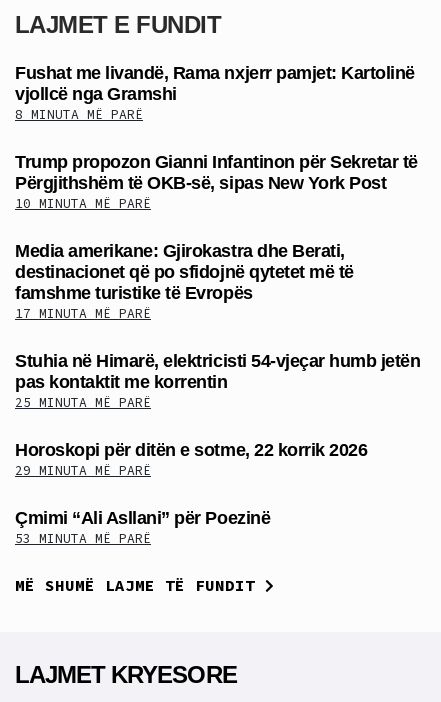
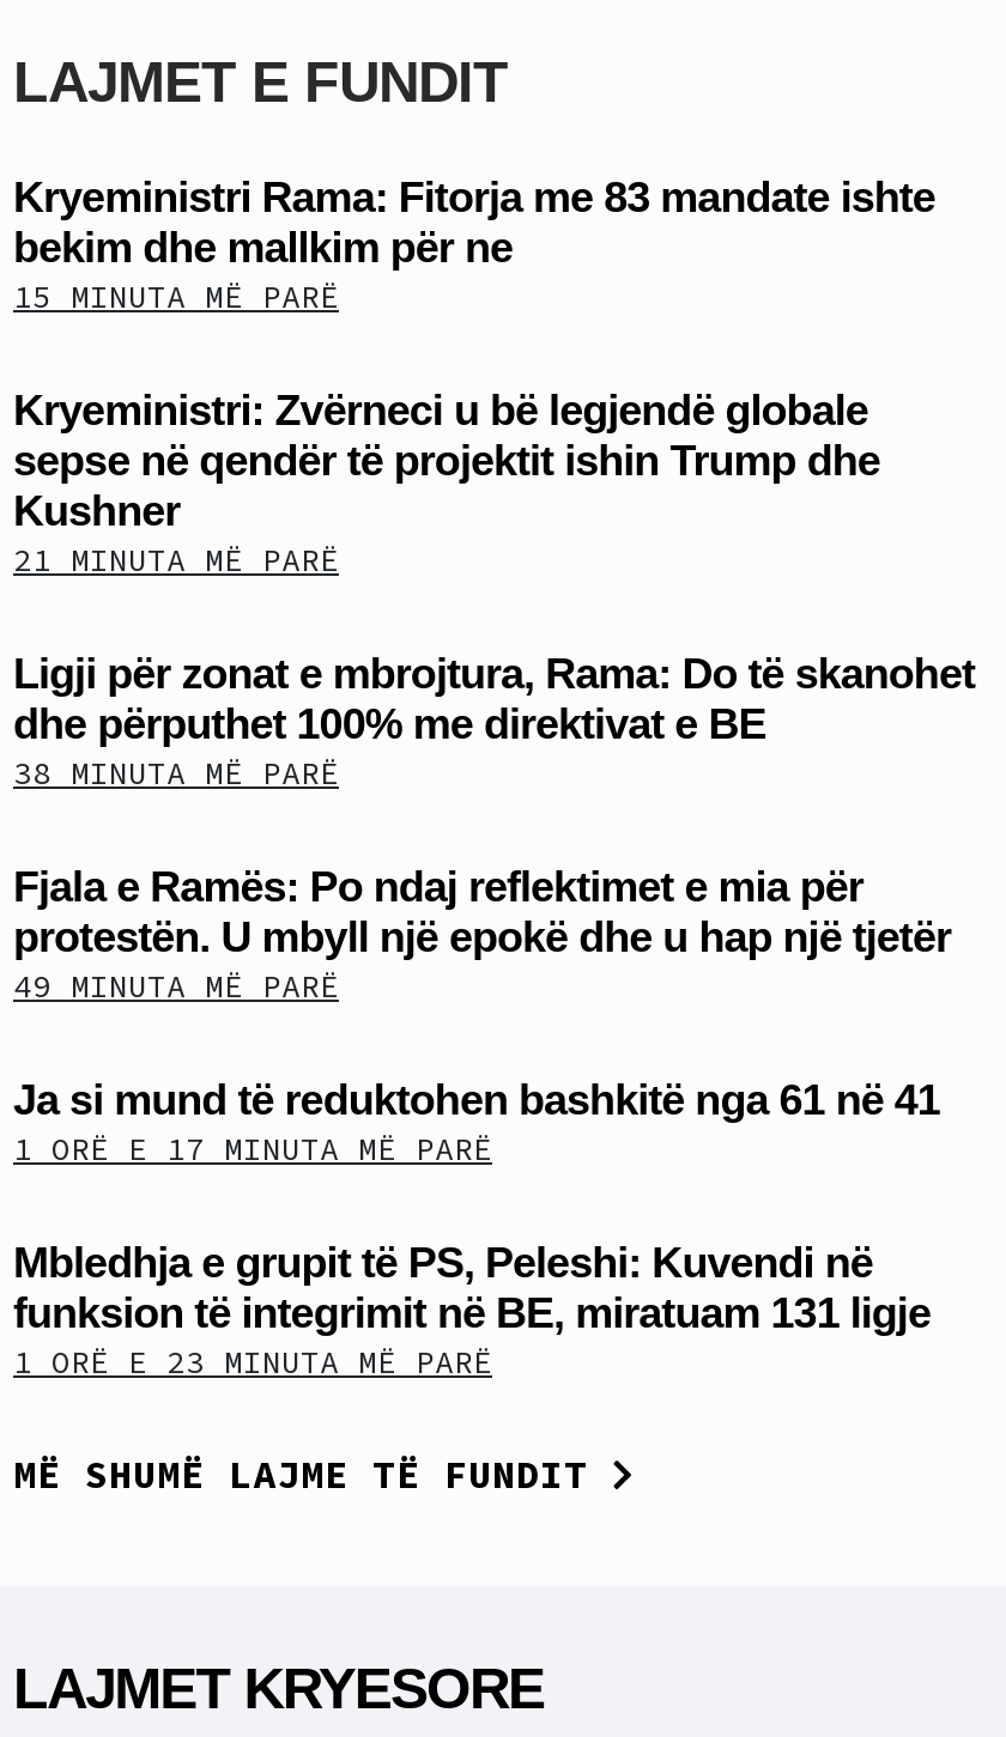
- Fushat me livandë, Rama nxjerr pamjet: Kartolinë
- vjollcë nga Gramshi
- 8 MINUTA MË PARË
+ Kryeministri Rama: Fitorja me 83 mandate ishte
+ bekim dhe mallkim për ne
+ 15 MINUTA MË PARË

- Trump propozon Gianni Infantinon për Sekretar të
- Përgjithshëm të OKB-së, sipas New York Post
- 10 MINUTA MË PARË
+ Kryeministri: Zvërneci u bë legjendë globale
+ sepse në qendër të projektit ishin Trump dhe
+ Kushner
+ 21 MINUTA MË PARË

- Media amerikane: Gjirokastra dhe Berati,
- destinacionet që po sfidojnë qytetet më të
- famshme turistike të Evropës
- 17 MINUTA MË PARË
+ Ligji për zonat e mbrojtura, Rama: Do të skanohet
+ dhe përputhet 100% me direktivat e BE
+ 38 MINUTA MË PARË

- Stuhia në Himarë, elektricisti 54-vjeçar humb jetën
- pas kontaktit me korrentin
- 25 MINUTA MË PARË
+ Fjala e Ramës: Po ndaj reflektimet e mia për
+ protestën. U mbyll një epokë dhe u hap një tjetër
+ 49 MINUTA MË PARË

- Horoskopi për ditën e sotme, 22 korrik 2026
- 29 MINUTA MË PARË
+ Ja si mund të reduktohen bashkitë nga 61 në 41
+ 1 ORË E 17 MINUTA MË PARË

- Çmimi “Ali Asllani” për Poezinë
- 53 MINUTA MË PARË
+ Mbledhja e grupit të PS, Peleshi: Kuvendi në
+ funksion të integrimit në BE, miratuam 131 ligje
+ 1 ORË E 23 MINUTA MË PARË
